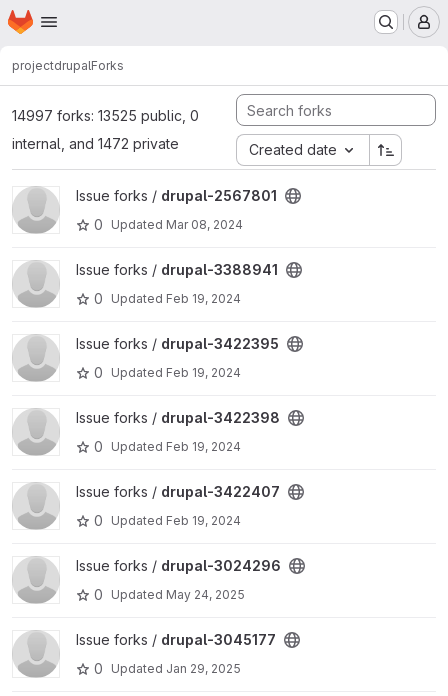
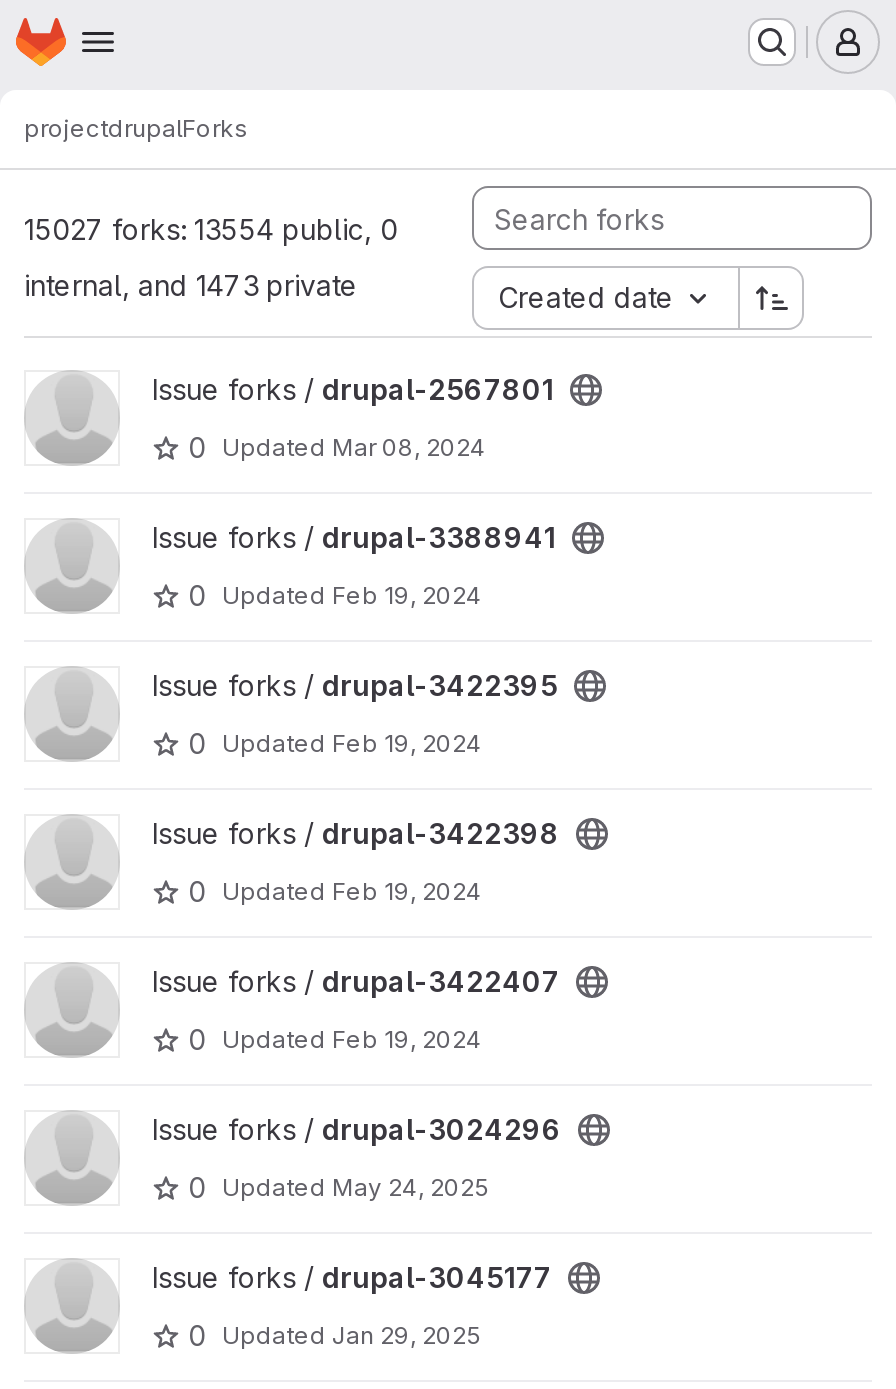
- 14997 forks: 13525 public, 0
+ 15027 forks: 13554 public, 0

- internal, and 1472 private
+ internal, and 1473 private
